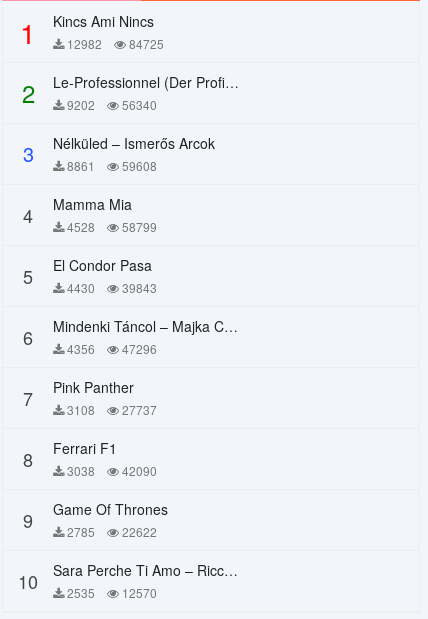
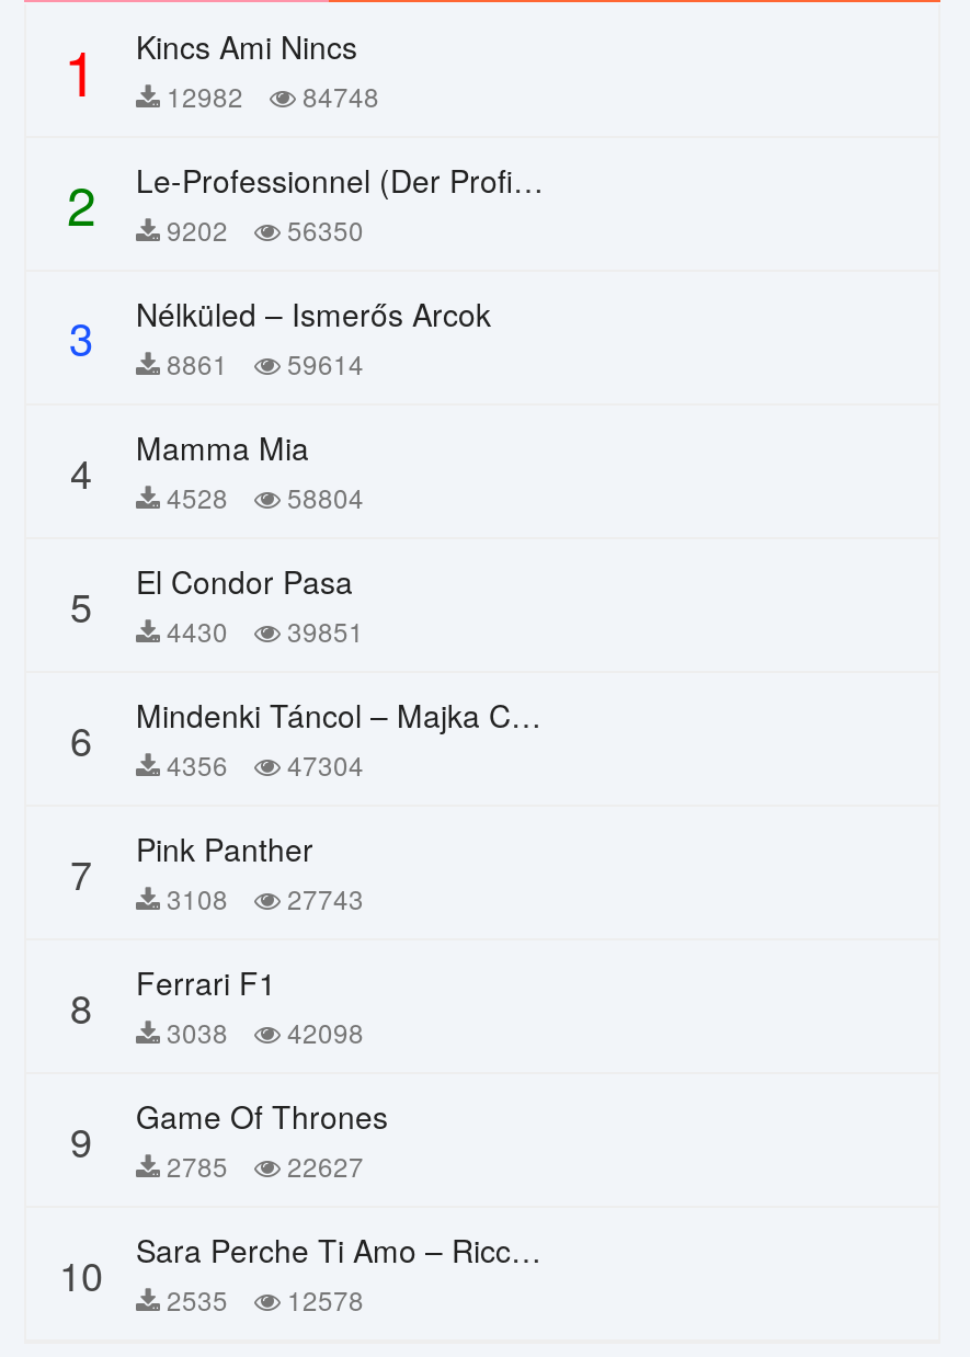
- 1 Kincs Ami Nincs 12982 84725
+ 1 Kincs Ami Nincs 12982 84748

- 2 9202 56340
+ 2 9202 56350

- 3 Nélküled – Ismerős Arcok 8861 59608
+ 3 Nélküled – Ismerős Arcok 8861 59614

- 4 Mamma Mia 4528 58799
+ 4 Mamma Mia 4528 58804

- 5 El Condor Pasa 4430 39843
+ 5 El Condor Pasa 4430 39851

- 6 4356 47296
+ 6 4356 47304

- 7 Pink Panther 3108 27737
+ 7 Pink Panther 3108 27743

- 8 Ferrari F1 3038 42090
+ 8 Ferrari F1 3038 42098

- 22622
+ 22627

- 10 2535 12570
+ 10 2535 12578
